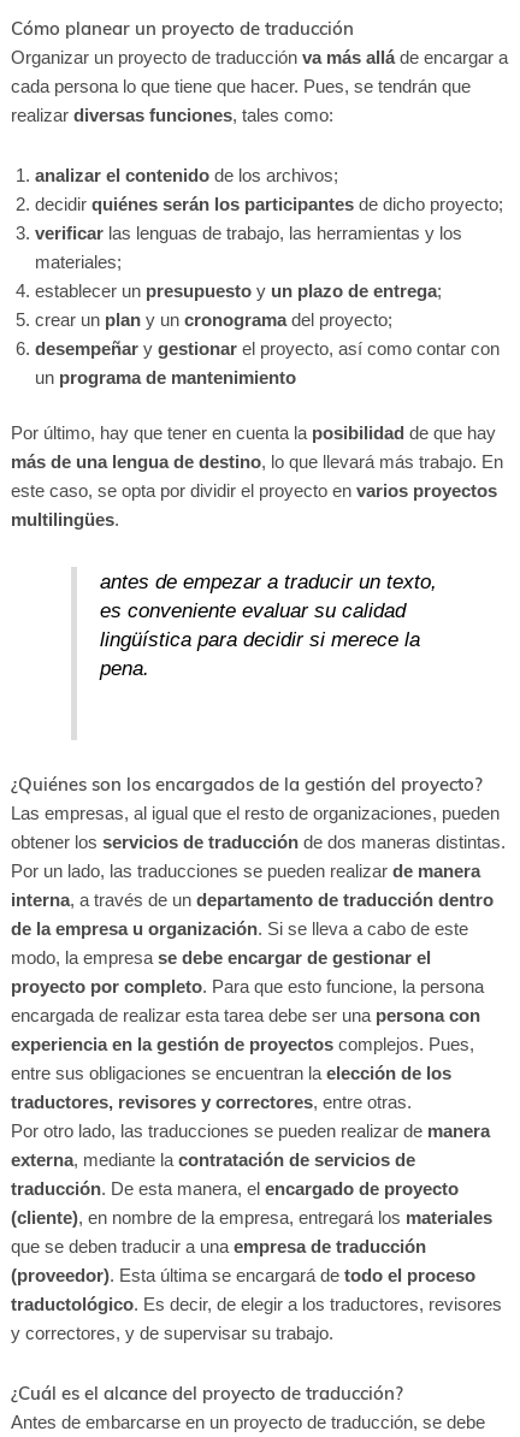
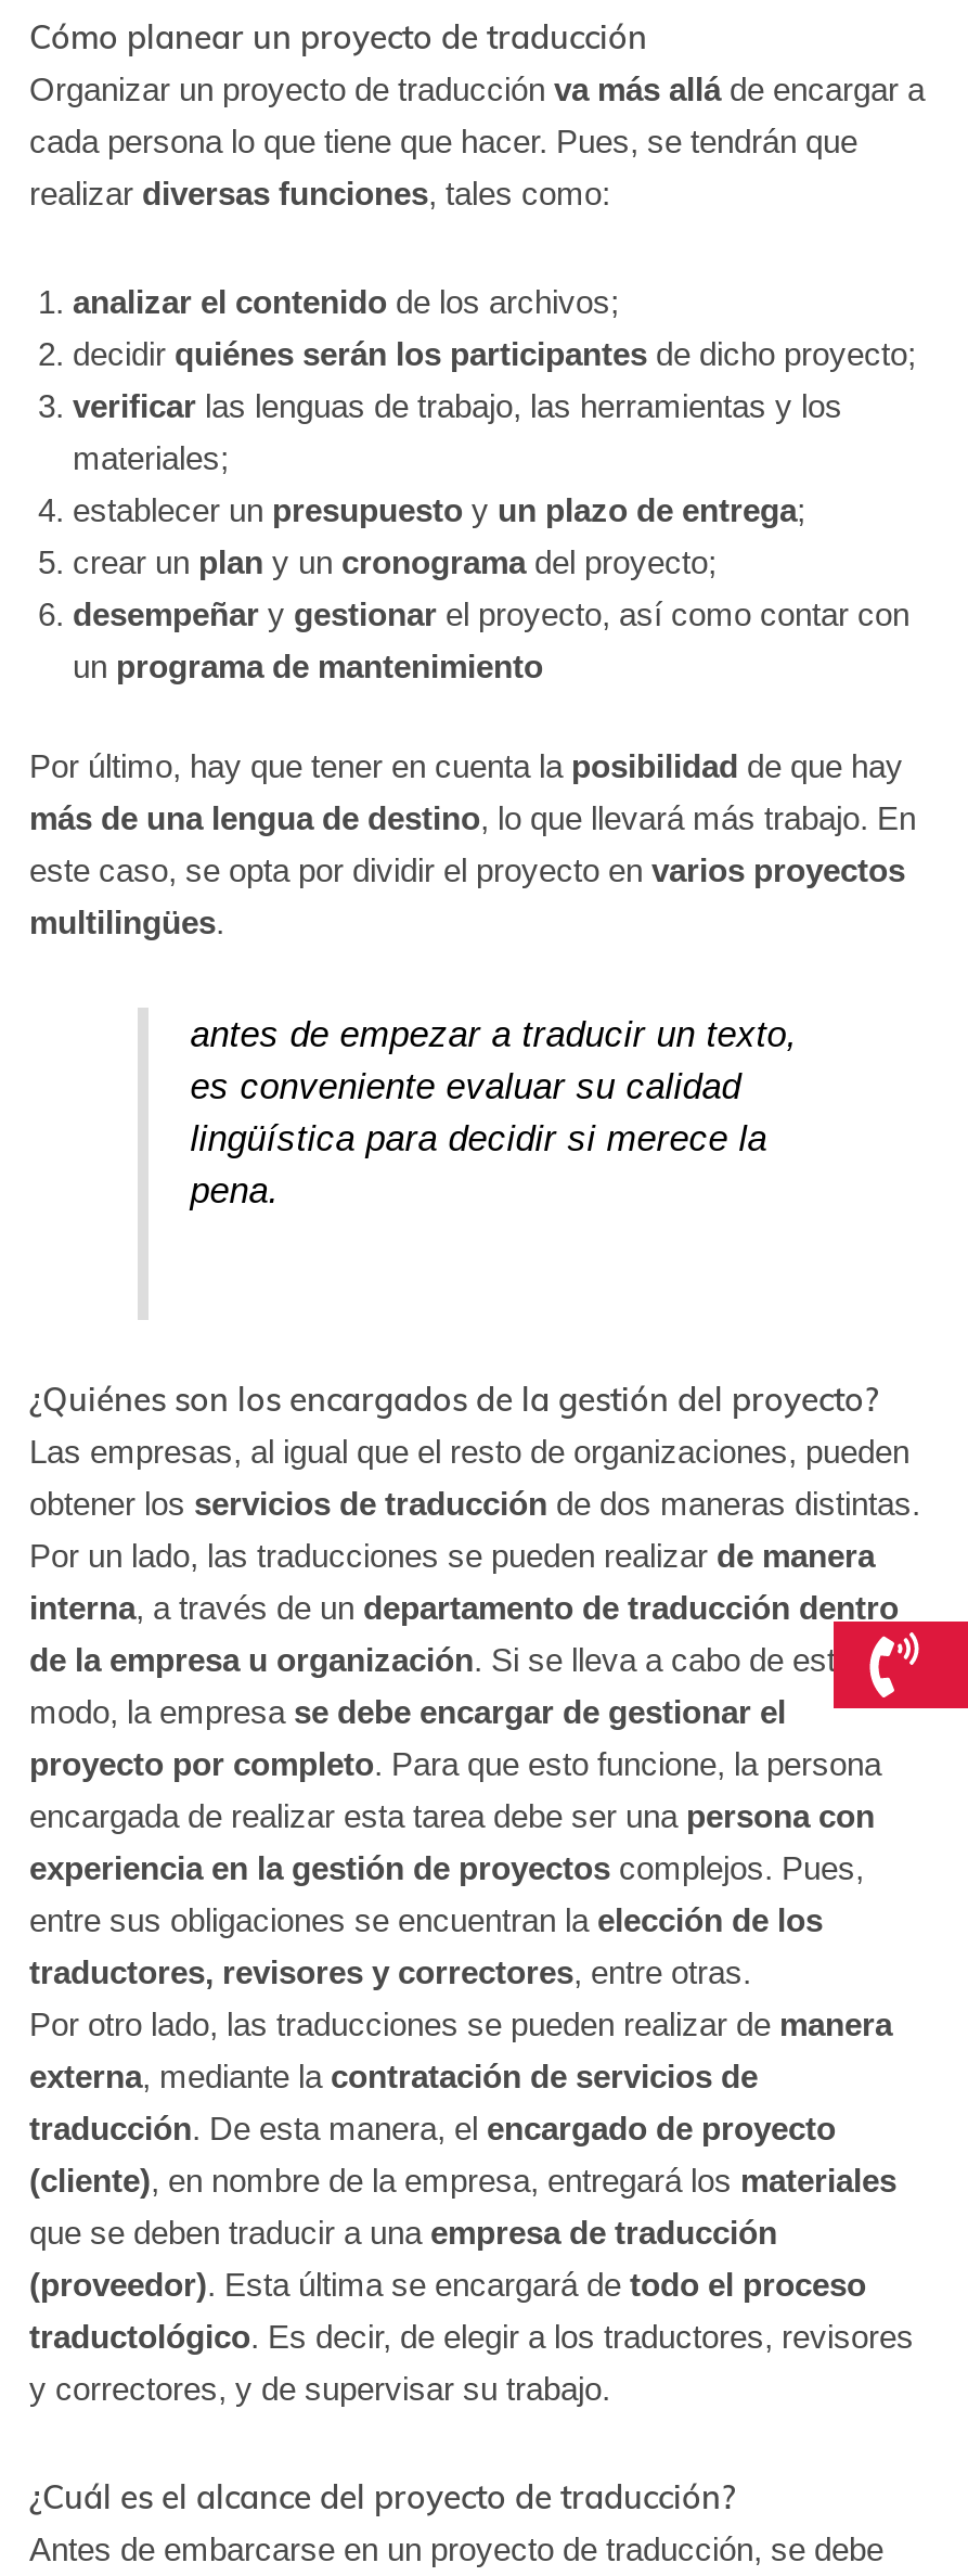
+ [image]
